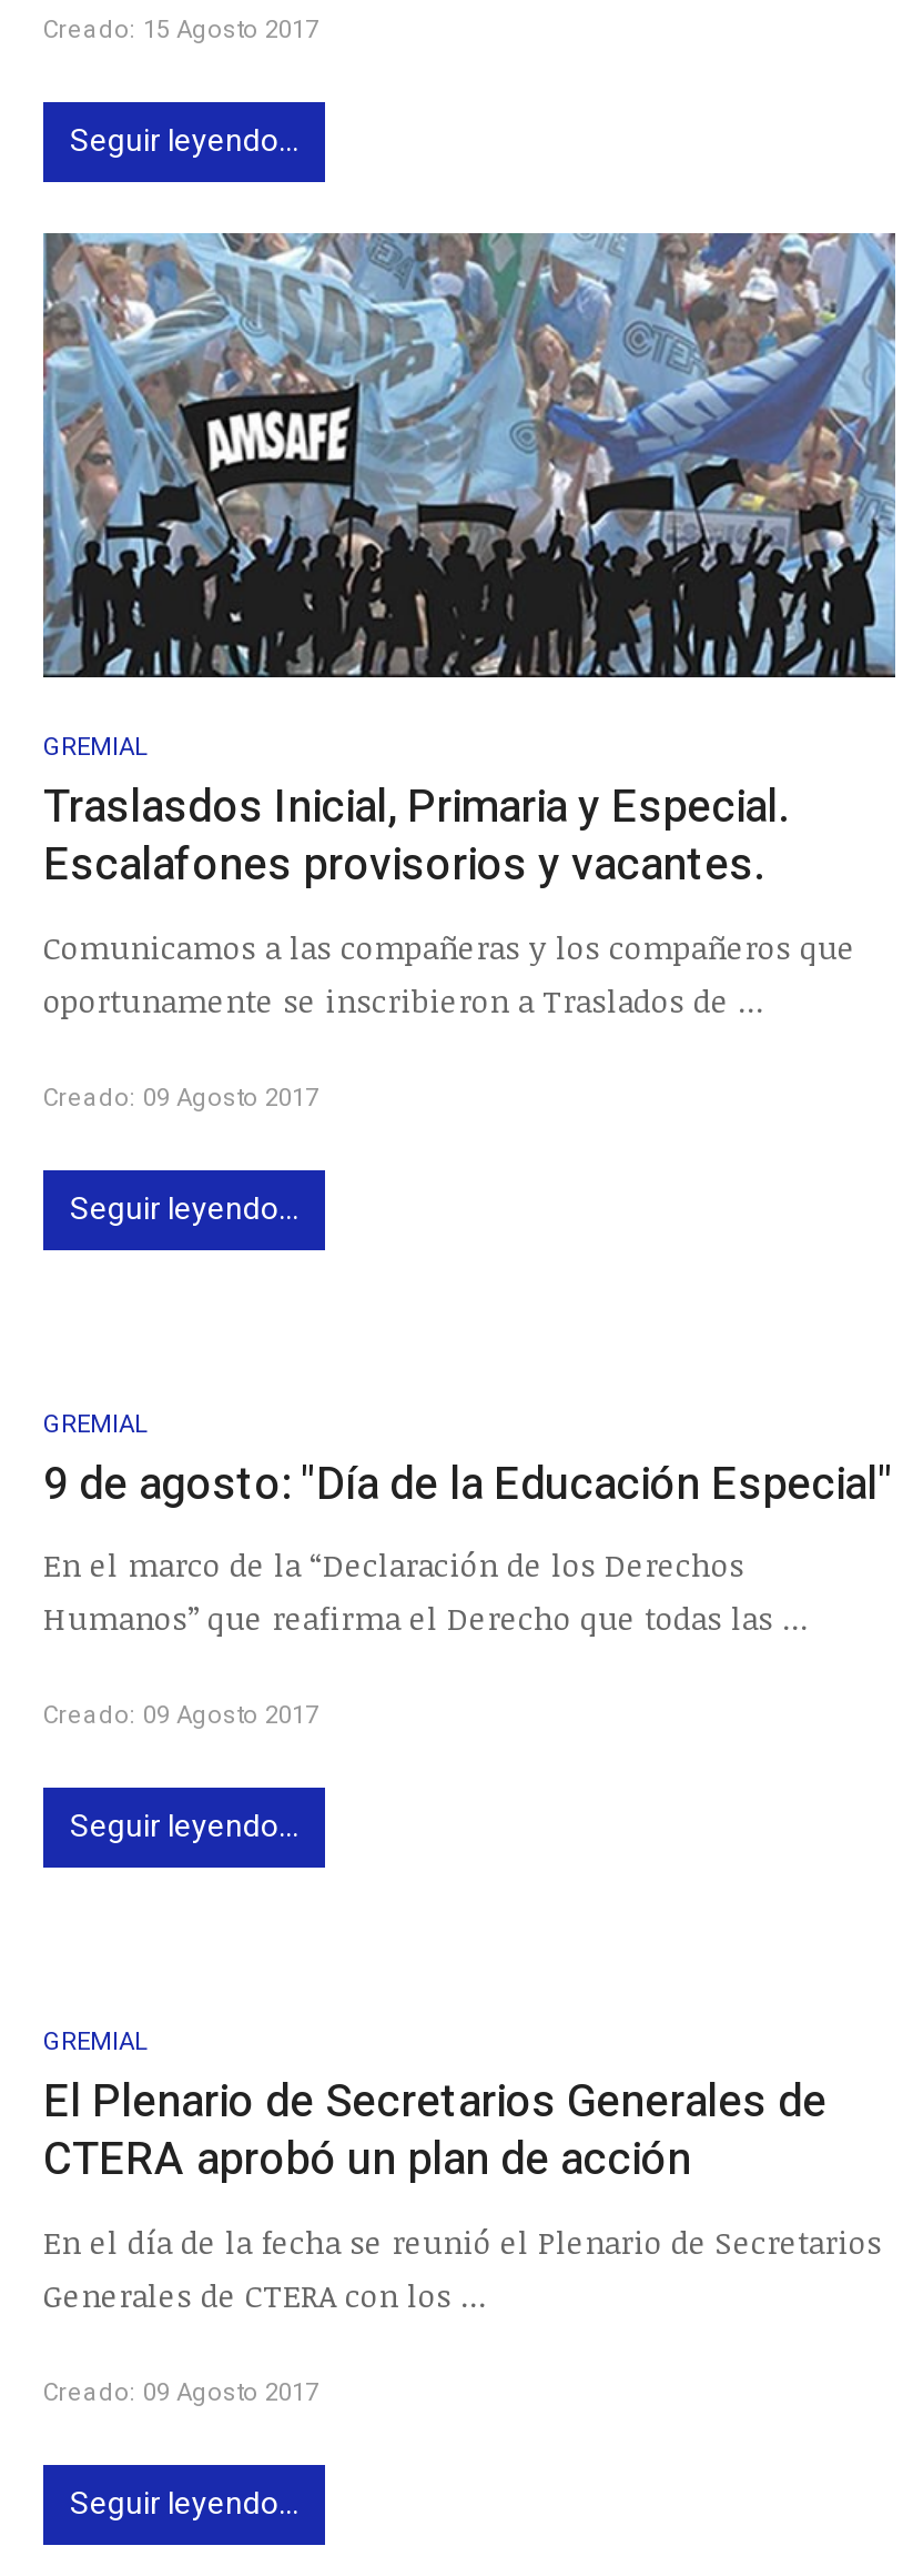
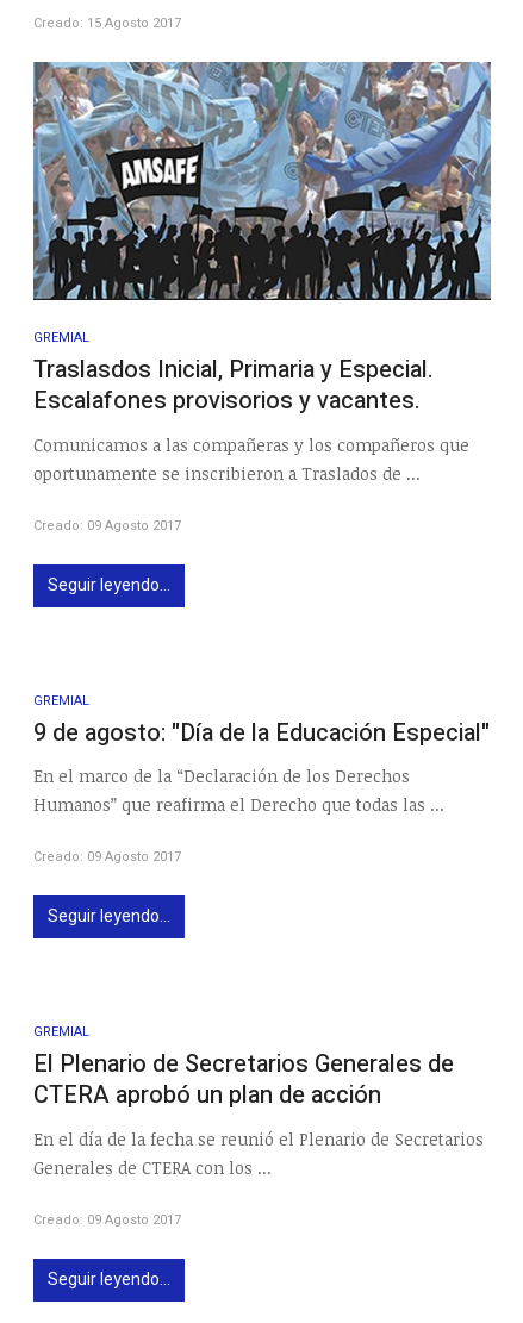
- Seguir leyendo...
